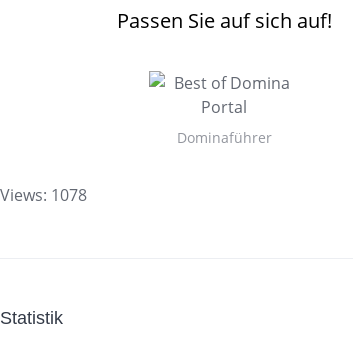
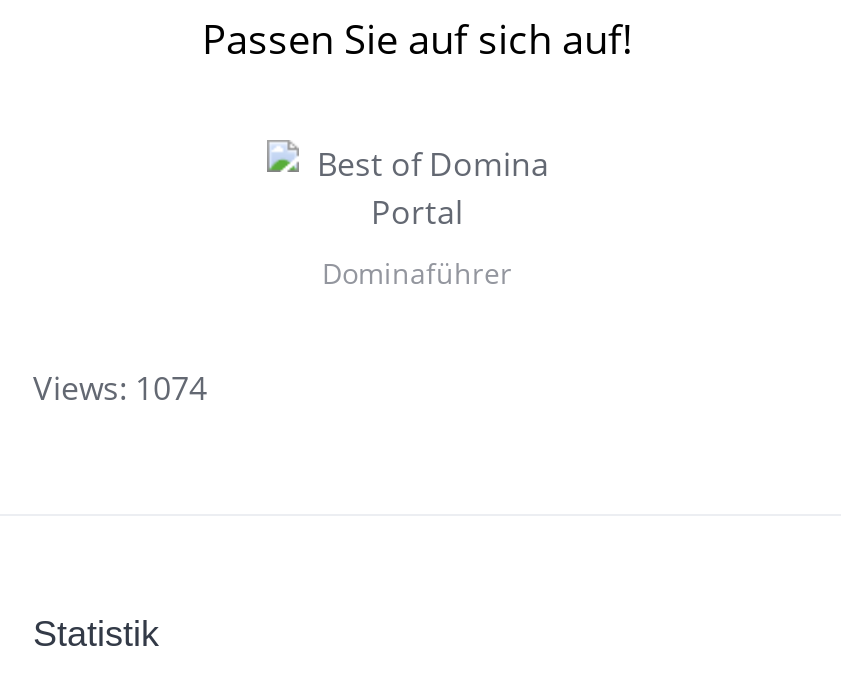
- Views: 1078
+ Views: 1074
